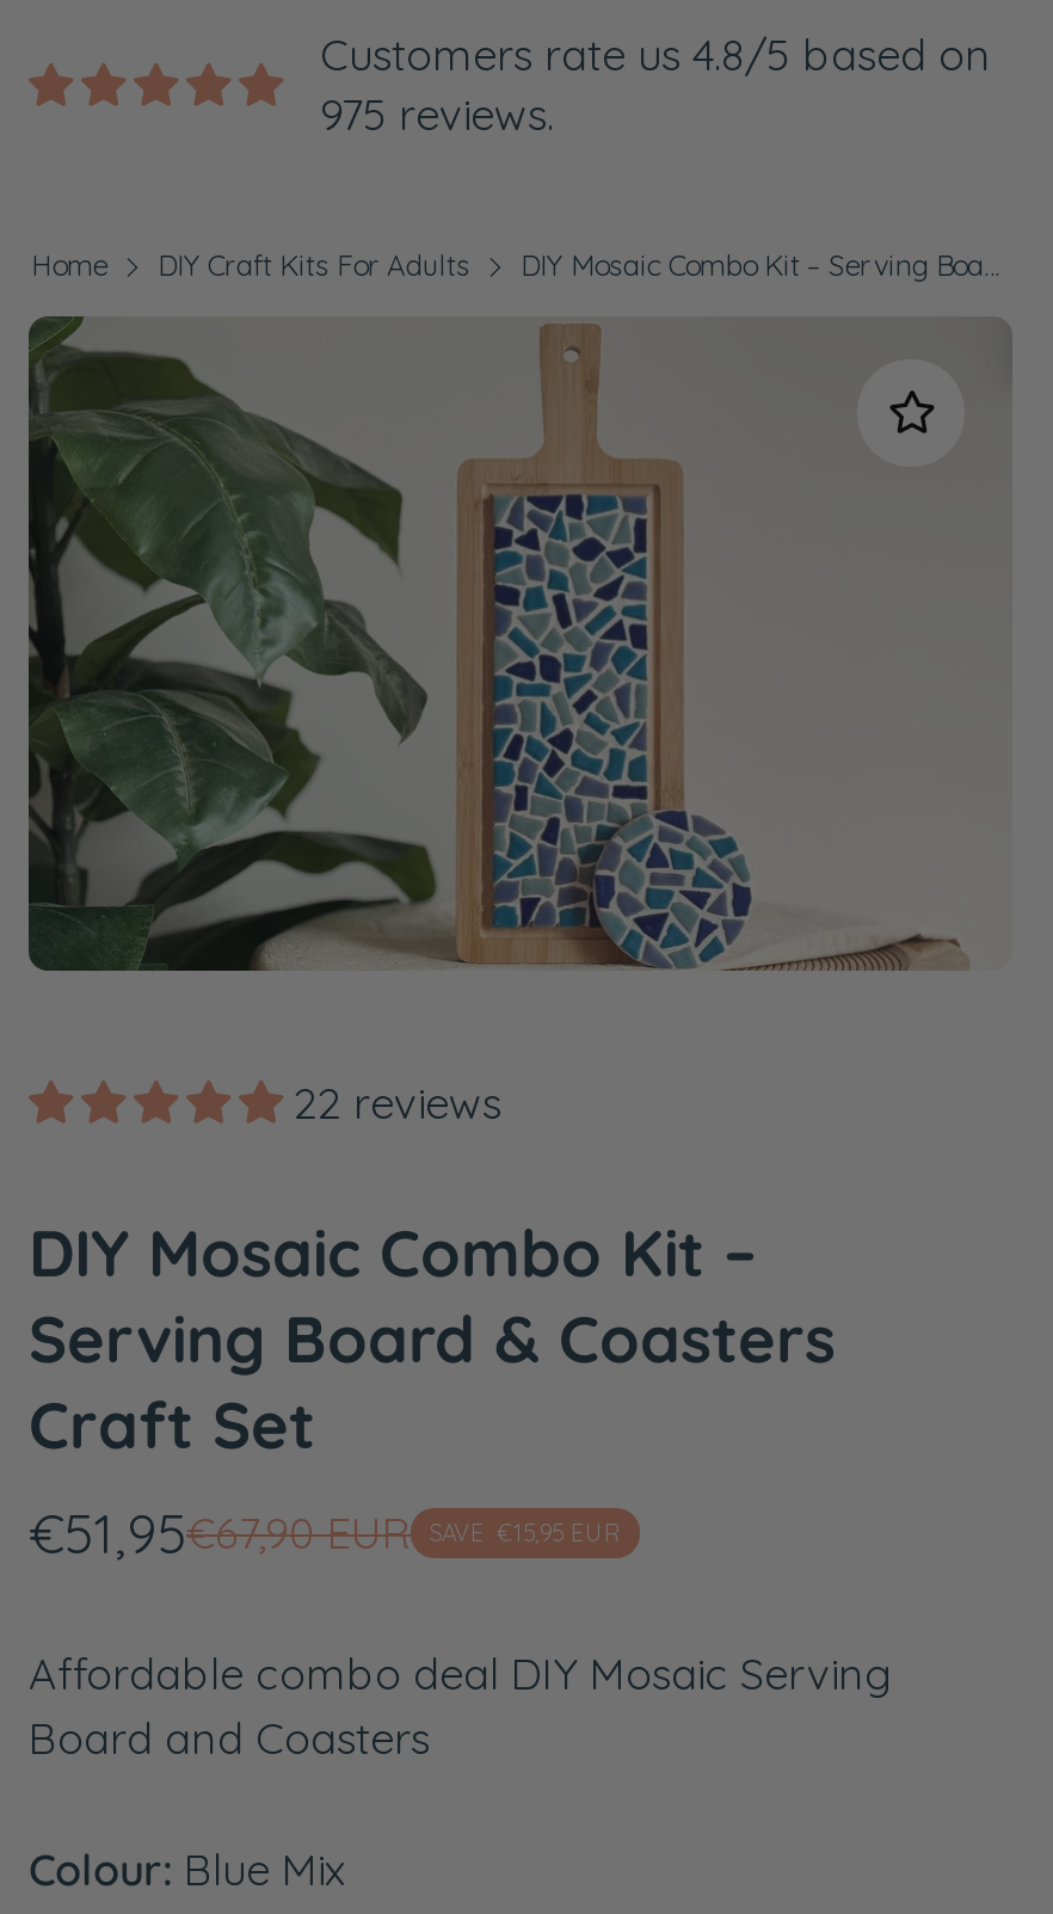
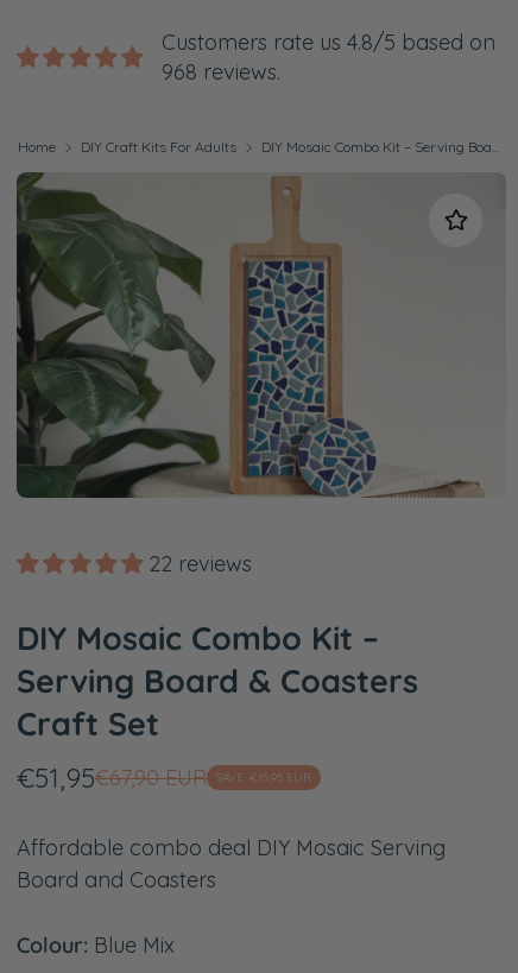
- 975 reviews.
+ 968 reviews.
